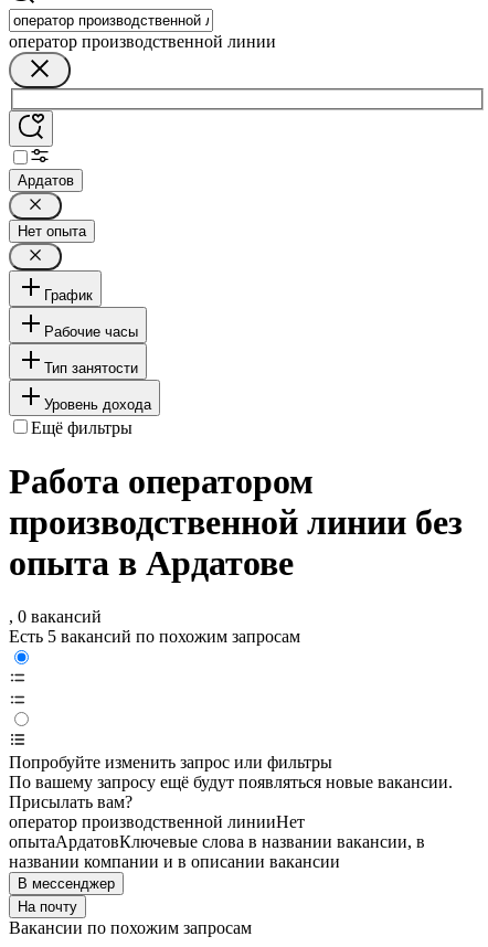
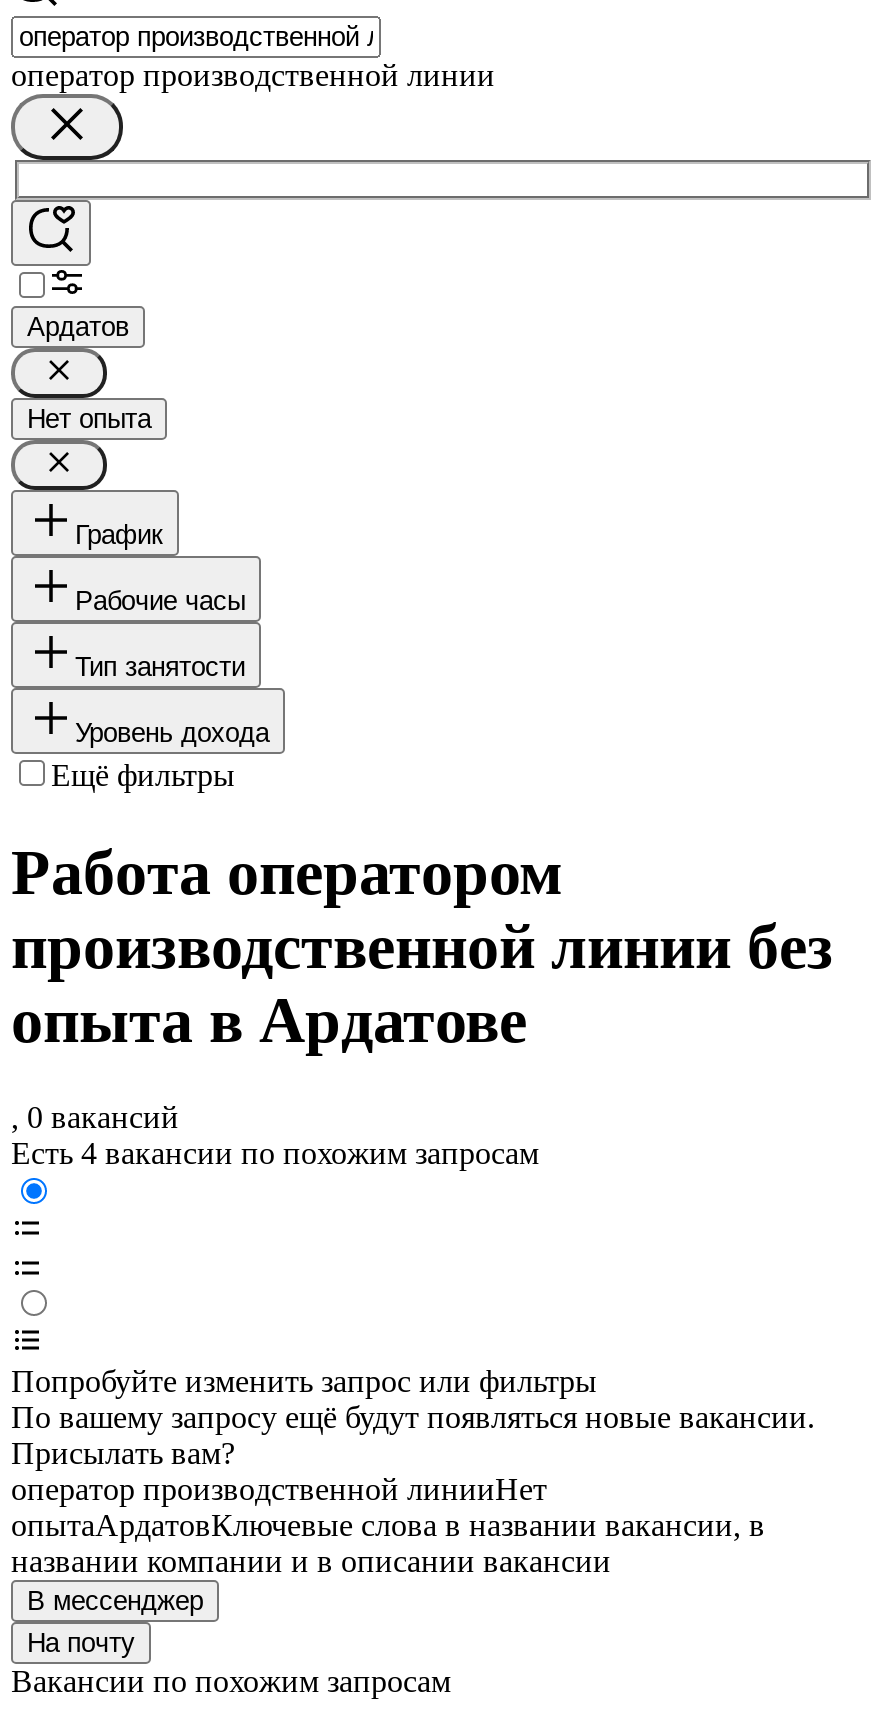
- Есть 5 вакансий по похожим запросам
+ Есть 4 вакансии по похожим запросам
